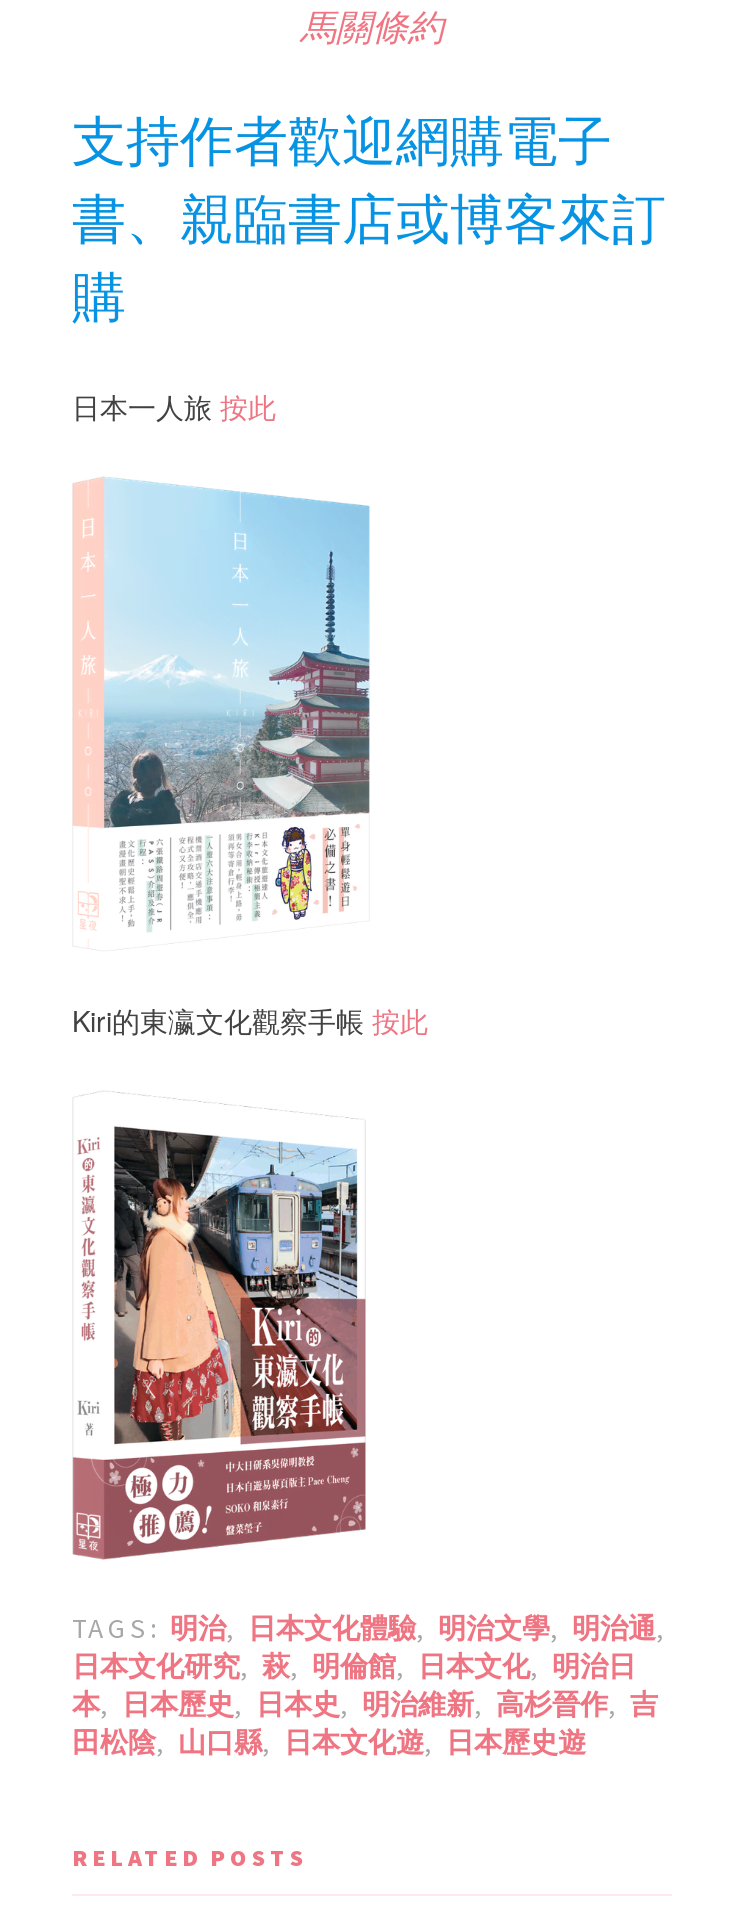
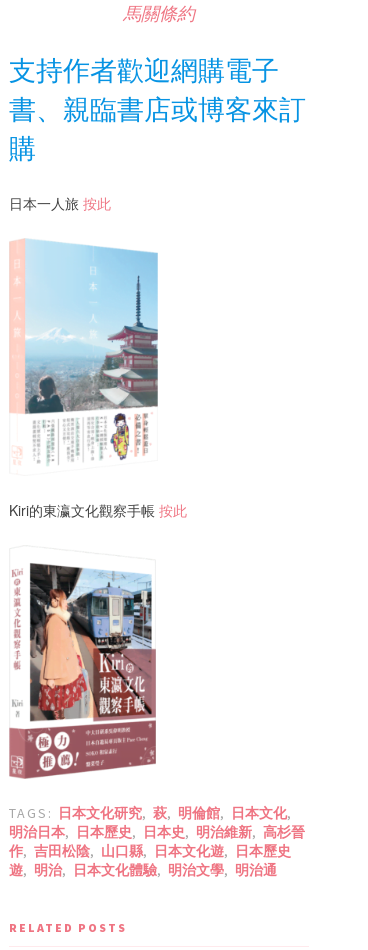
- TAGS:明治,日本文化體驗,明治文學,明治通,
- 日本文化研究,萩,明倫館,日本文化,明治日
- 本,日本歷史,日本史,明治維新,高杉晉作,吉
- 田松陰,山口縣,日本文化遊,日本歷史遊
+ TAGS:日本文化研究,萩,明倫館,日本文化,
+ 明治日本,日本歷史,日本史,明治維新,高杉晉
+ 作,吉田松陰,山口縣,日本文化遊,日本歷史
+ 遊,明治,日本文化體驗,明治文學,明治通
